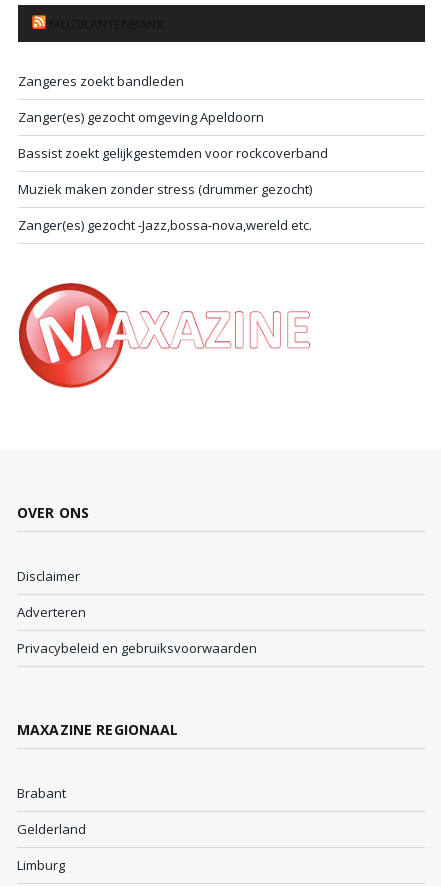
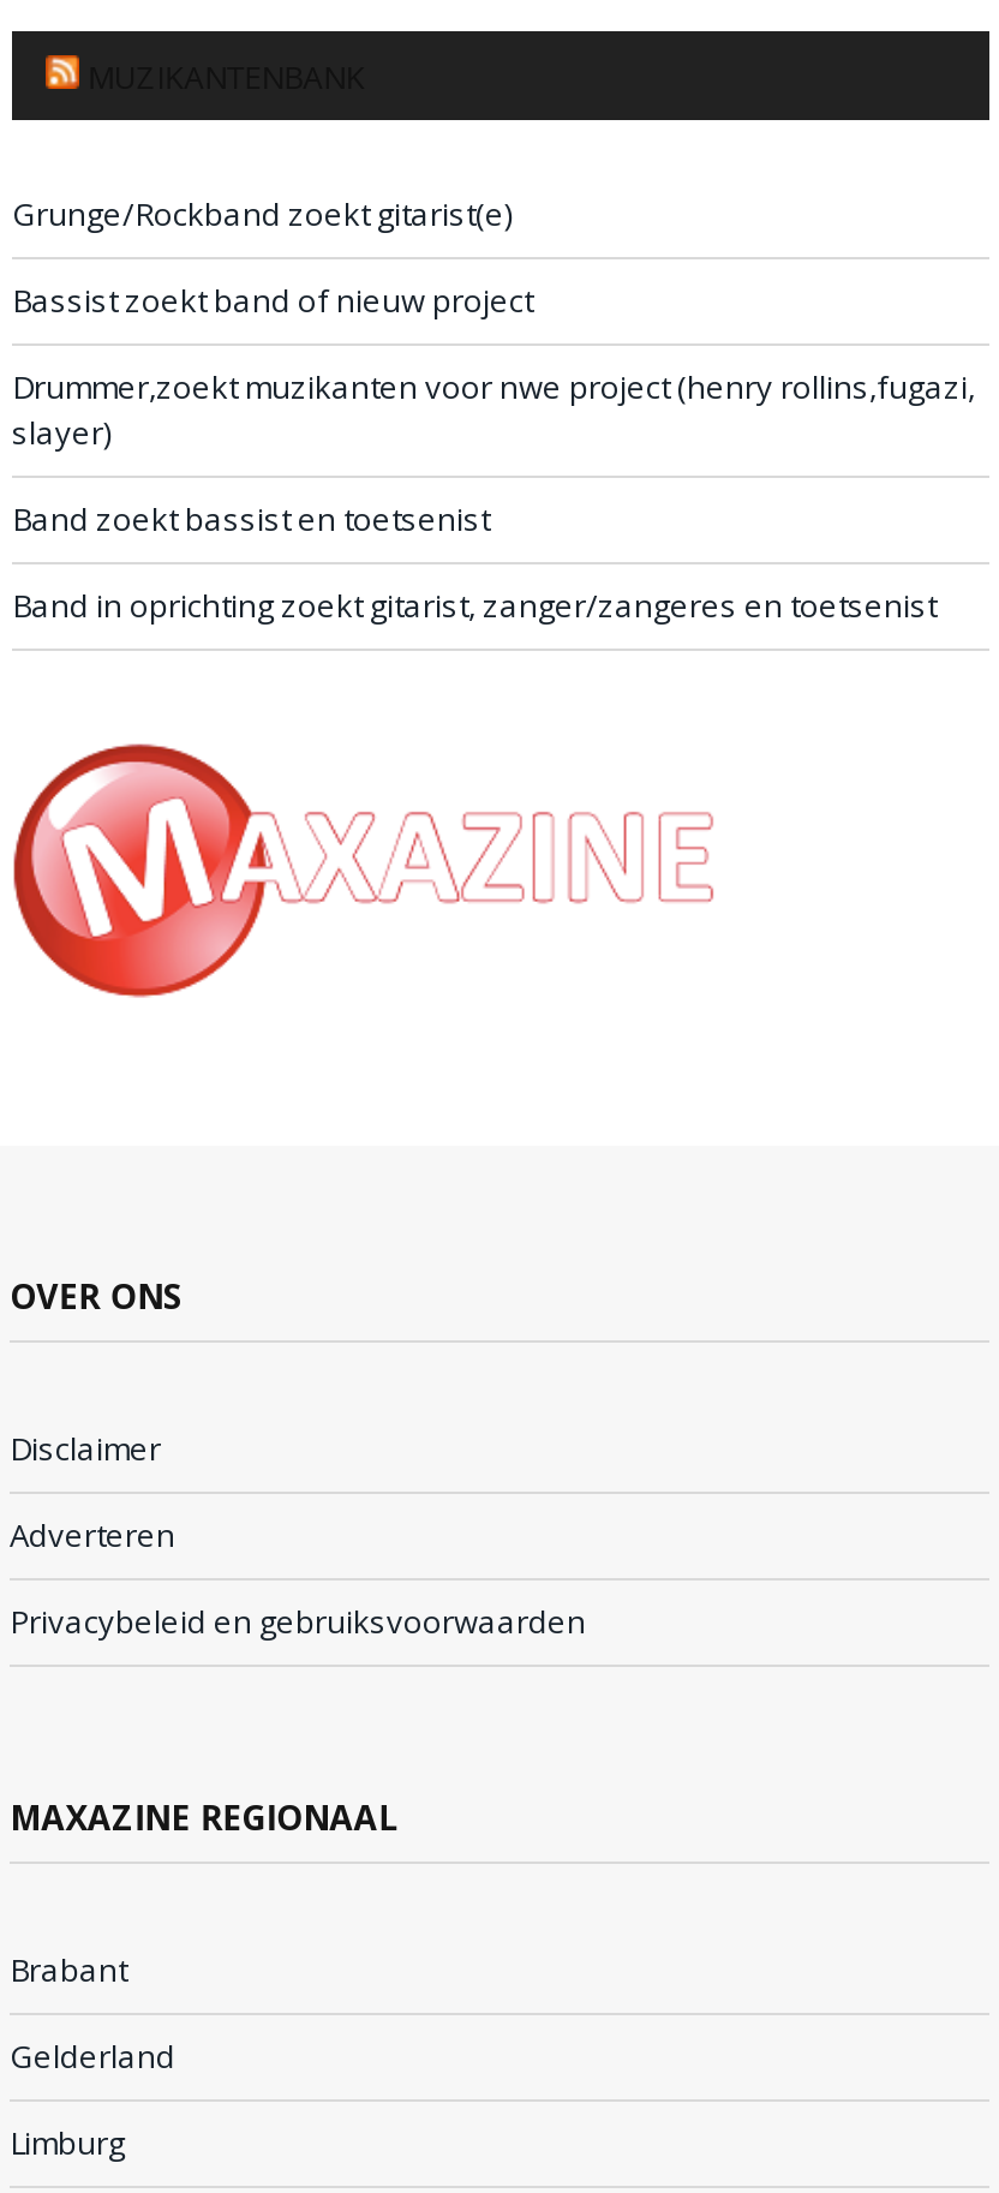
- Zangeres zoekt bandleden
+ Grunge/Rockband zoekt gitarist(e)

- Zanger(es) gezocht omgeving Apeldoorn
+ Bassist zoekt band of nieuw project

- Bassist zoekt gelijkgestemden voor rockcoverband
+ Drummer,zoekt muzikanten voor nwe project (henry rollins,fugazi,
+ slayer)

- Muziek maken zonder stress (drummer gezocht)
+ Band zoekt bassist en toetsenist

- Zanger(es) gezocht -Jazz,bossa-nova,wereld etc.
+ Band in oprichting zoekt gitarist, zanger/zangeres en toetsenist
